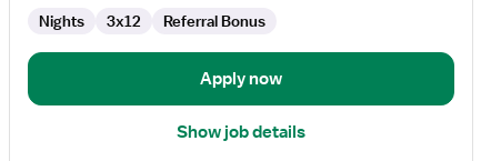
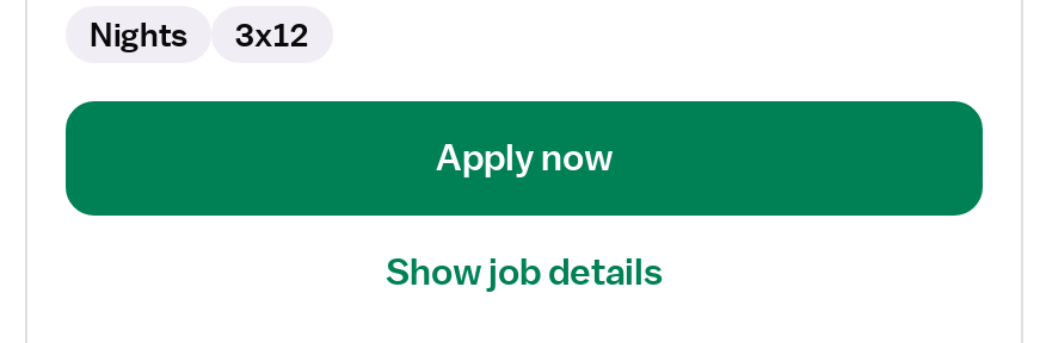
- Referral Bonus
